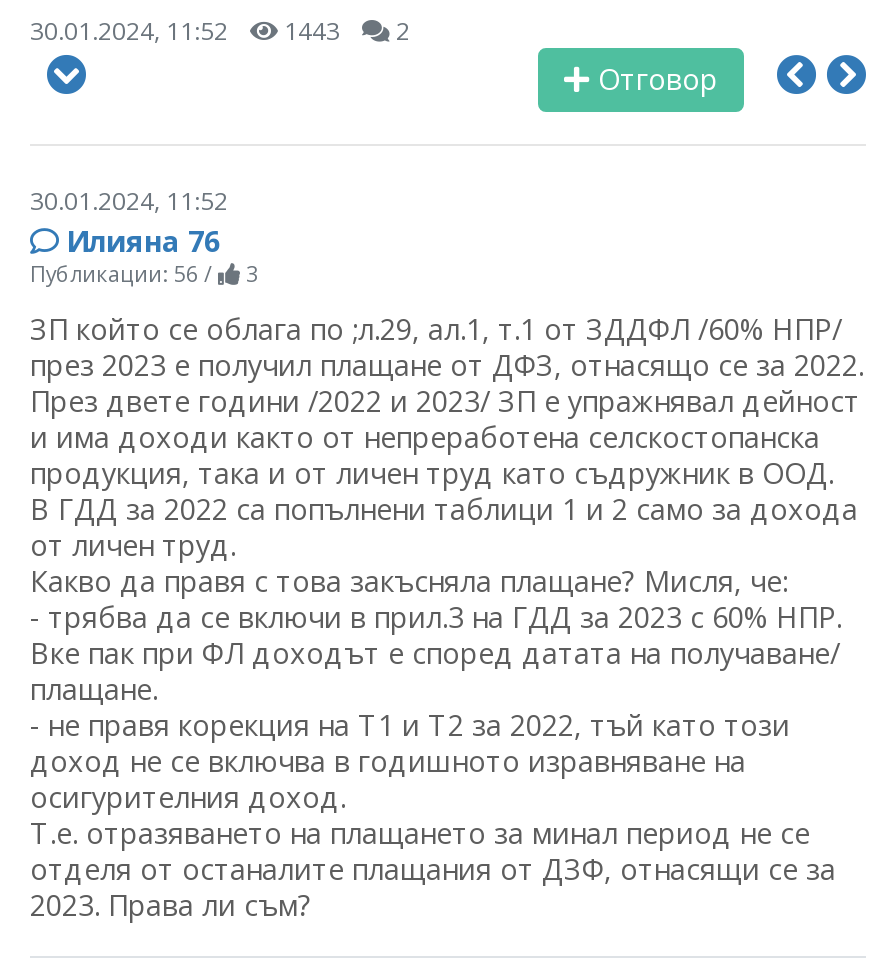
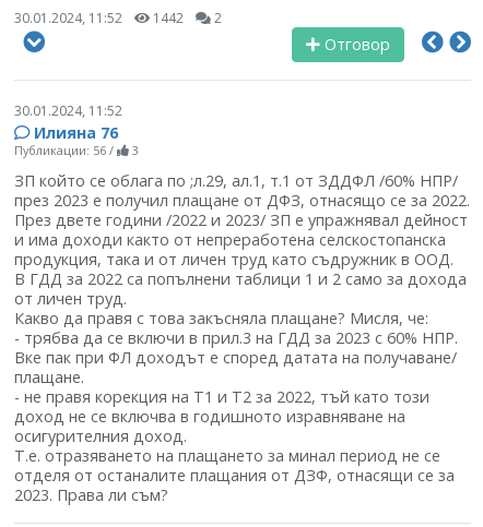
- 30.01.2024, 11:52 1443 2
+ 30.01.2024, 11:52 1442 2
